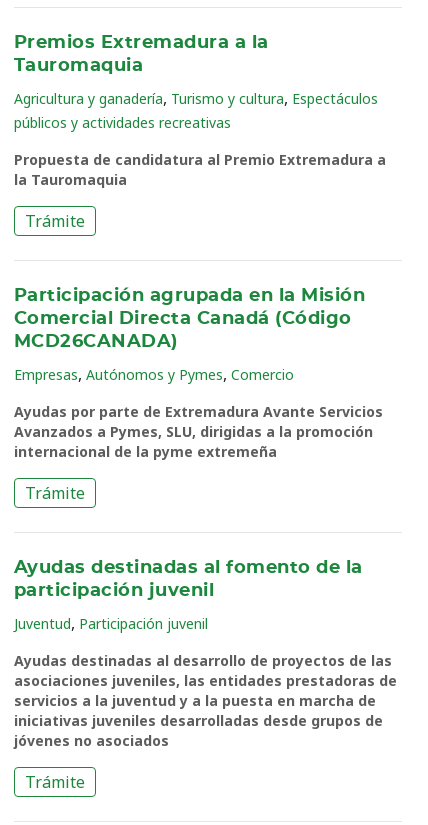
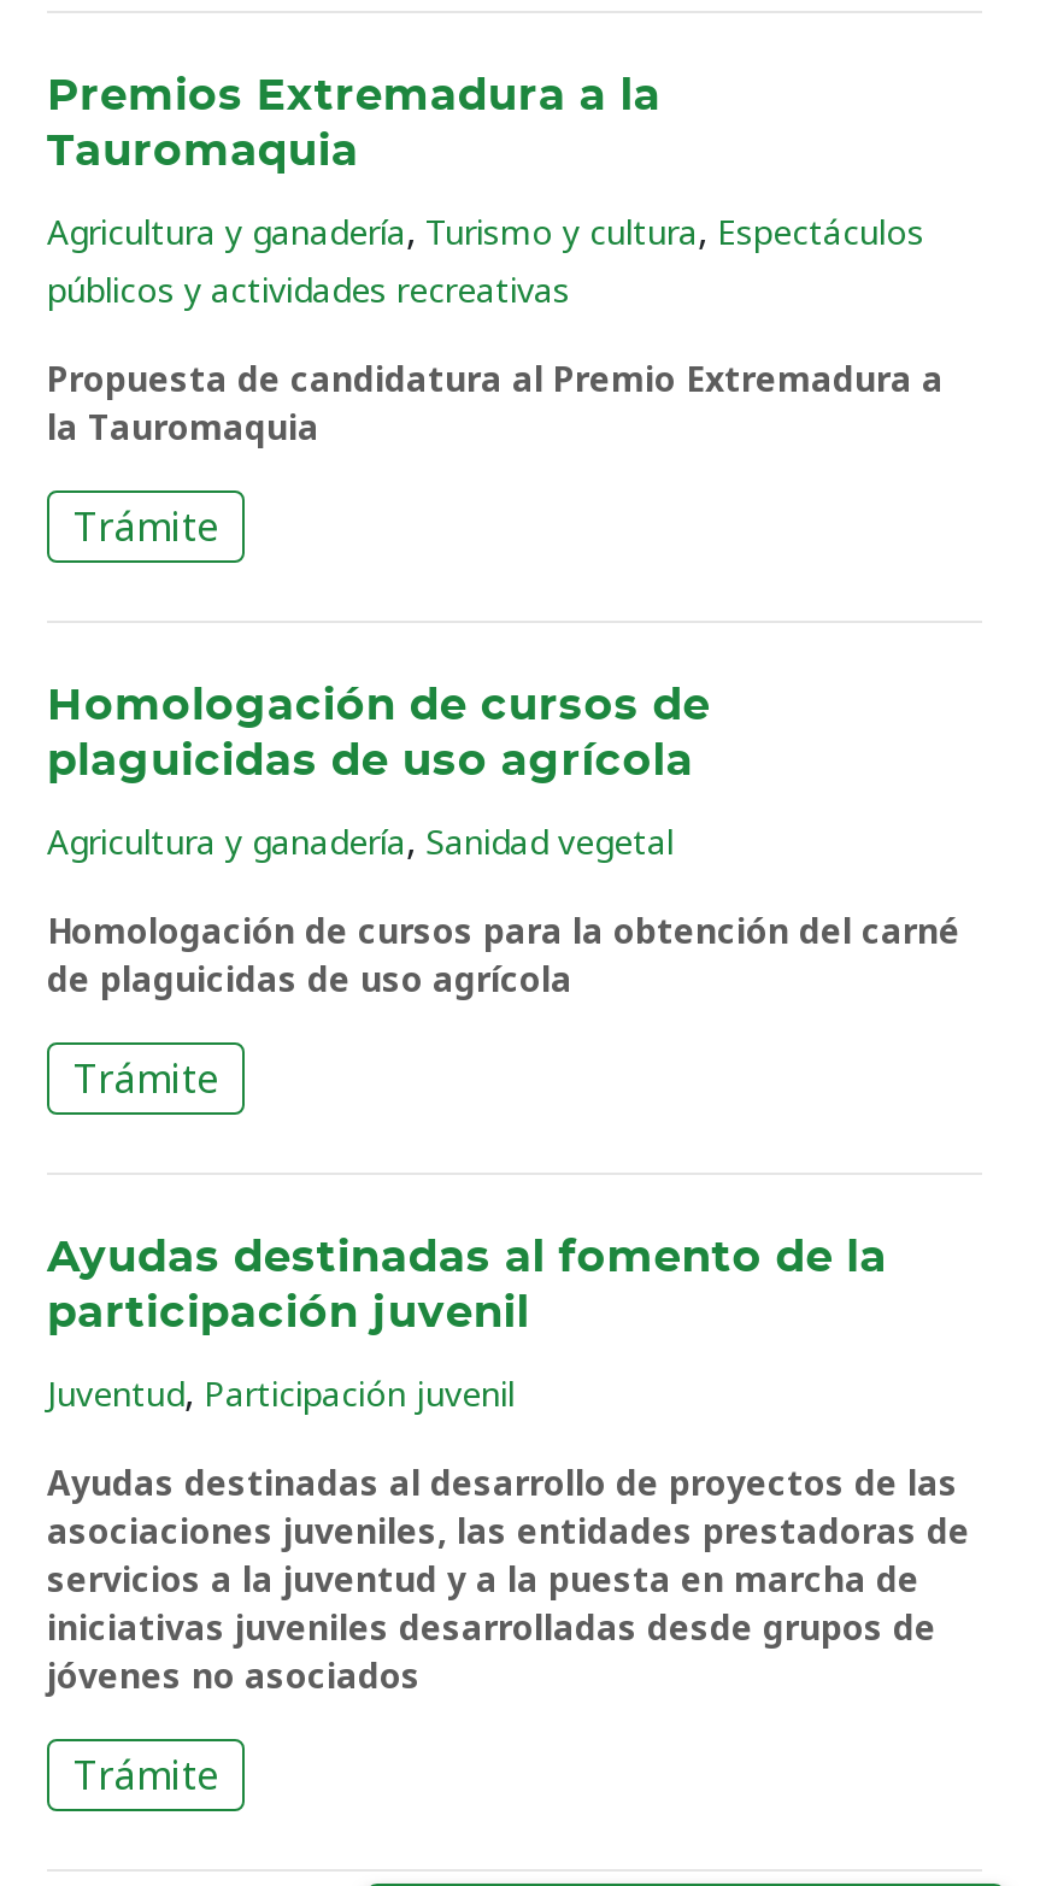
- Participación agrupada en la Misión
- Comercial Directa Canadá (Código
- MCD26CANADA)
+ Homologación de cursos de
+ plaguicidas de uso agrícola

- Empresas, Autónomos y Pymes, Comercio
+ Agricultura y ganadería, Sanidad vegetal

- Ayudas por parte de Extremadura Avante Servicios
- Avanzados a Pymes, SLU, dirigidas a la promoción
- internacional de la pyme extremeña
+ Homologación de cursos para la obtención del carné
+ de plaguicidas de uso agrícola
